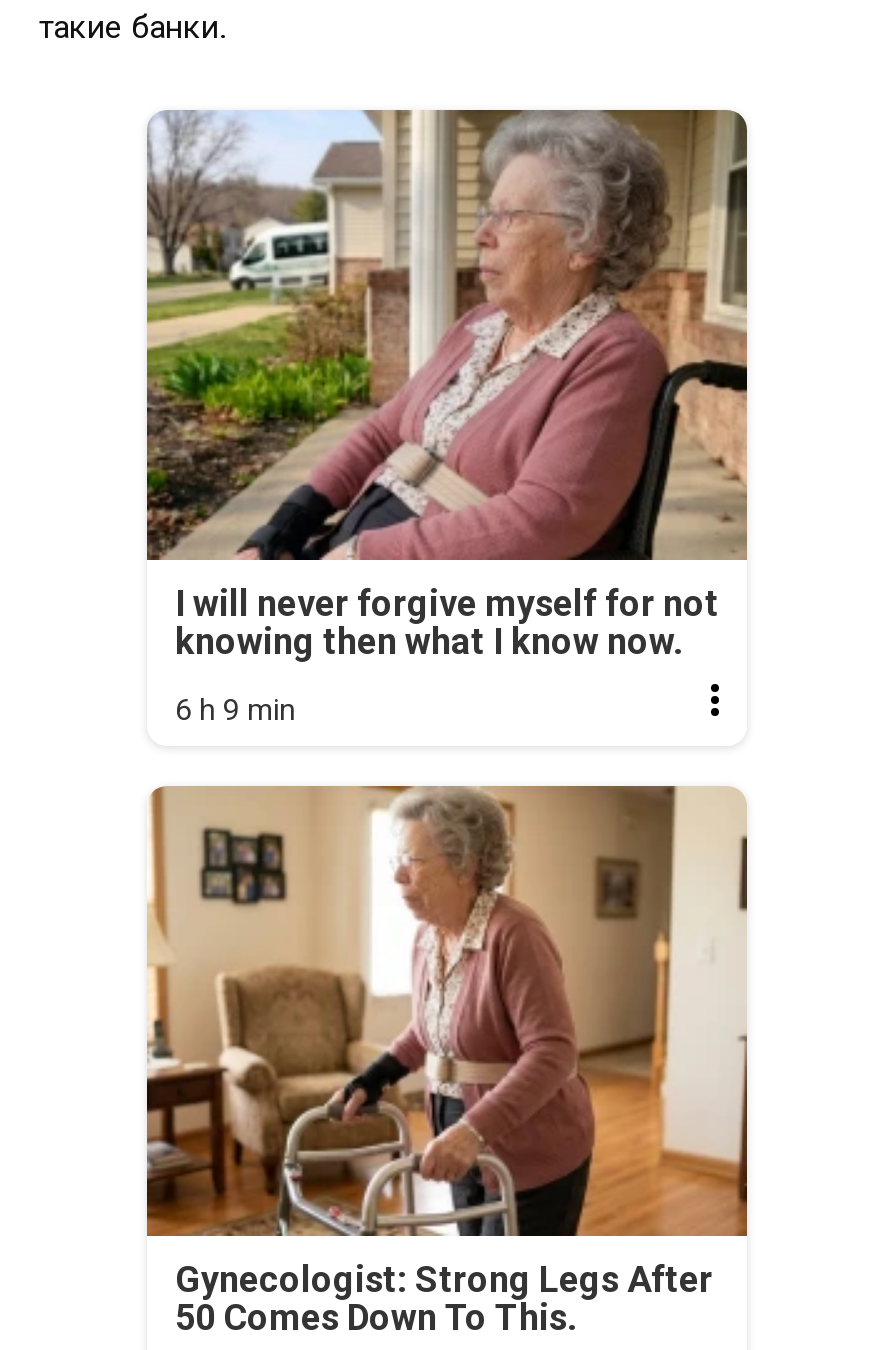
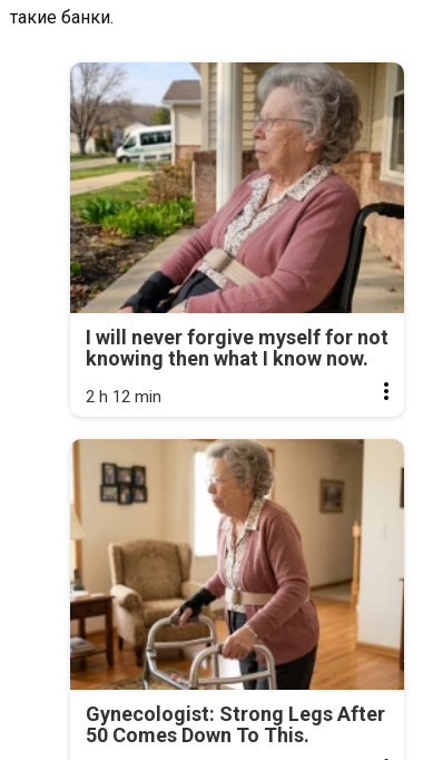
- 6 h 9 min
+ 2 h 12 min
